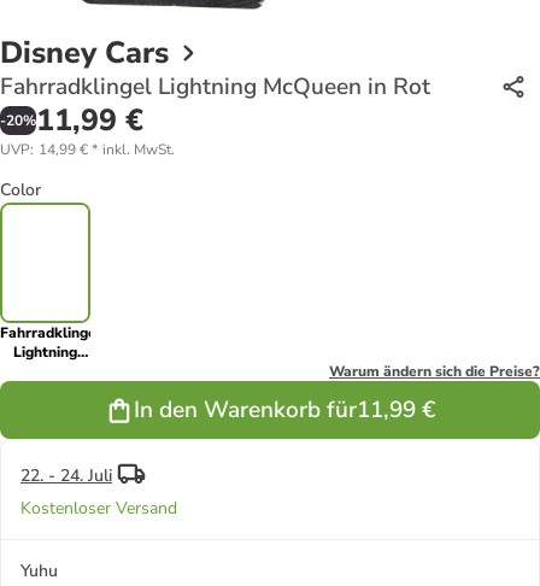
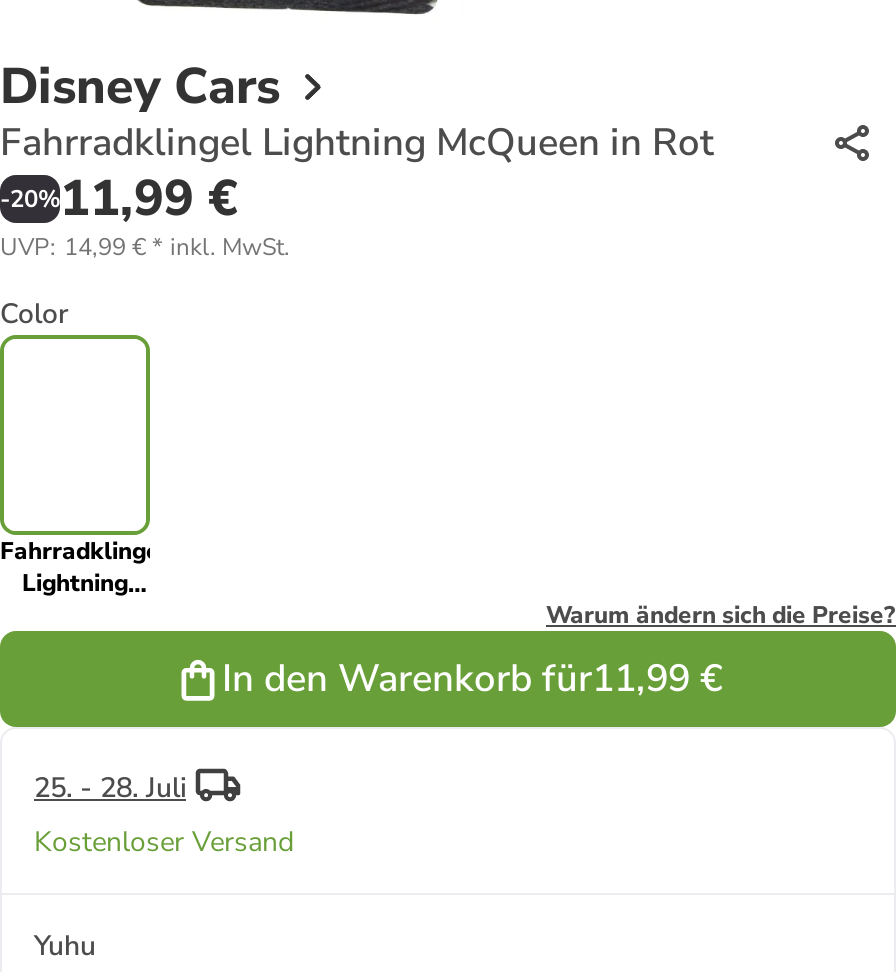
- 22. - 24. Juli
+ 25. - 28. Juli
